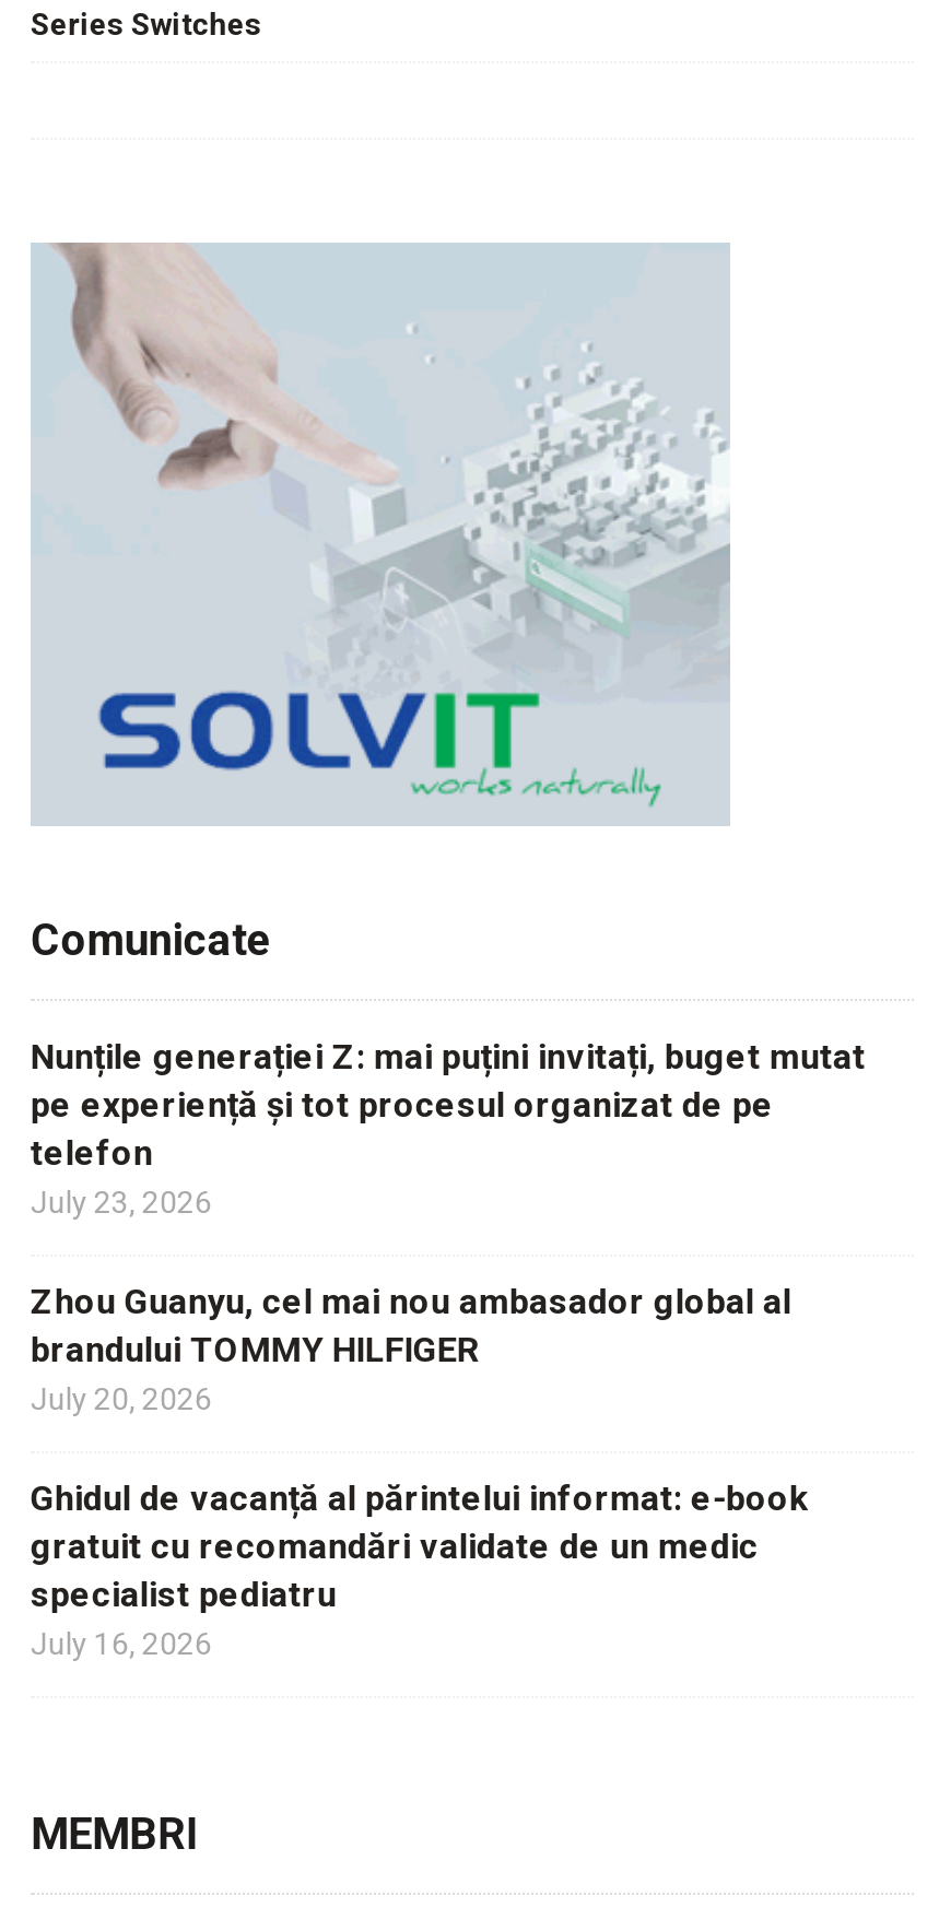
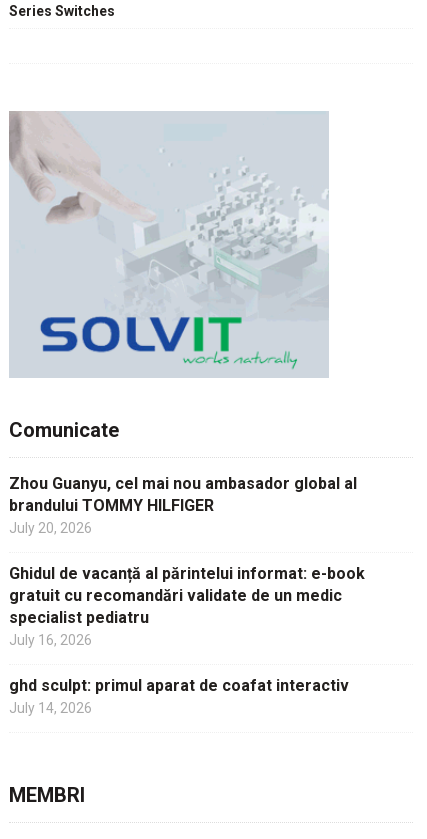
- [image]
+ [image]

- Nunțile generației Z: mai puțini invitați, buget mutat
- pe experiență și tot procesul organizat de pe
- telefon
- July 23, 2026

moved up: Zhou Guanyu, cel mai nou ambasador global al | brandului TOMMY HILFIGER | July 20, 2026 | Ghidul de vacanță al părintelui informat: e-book | gratuit cu recomandări validate de un medic | specialist pediatru | July 16, 2026

+ ghd sculpt: primul aparat de coafat interactiv
+ July 14, 2026
